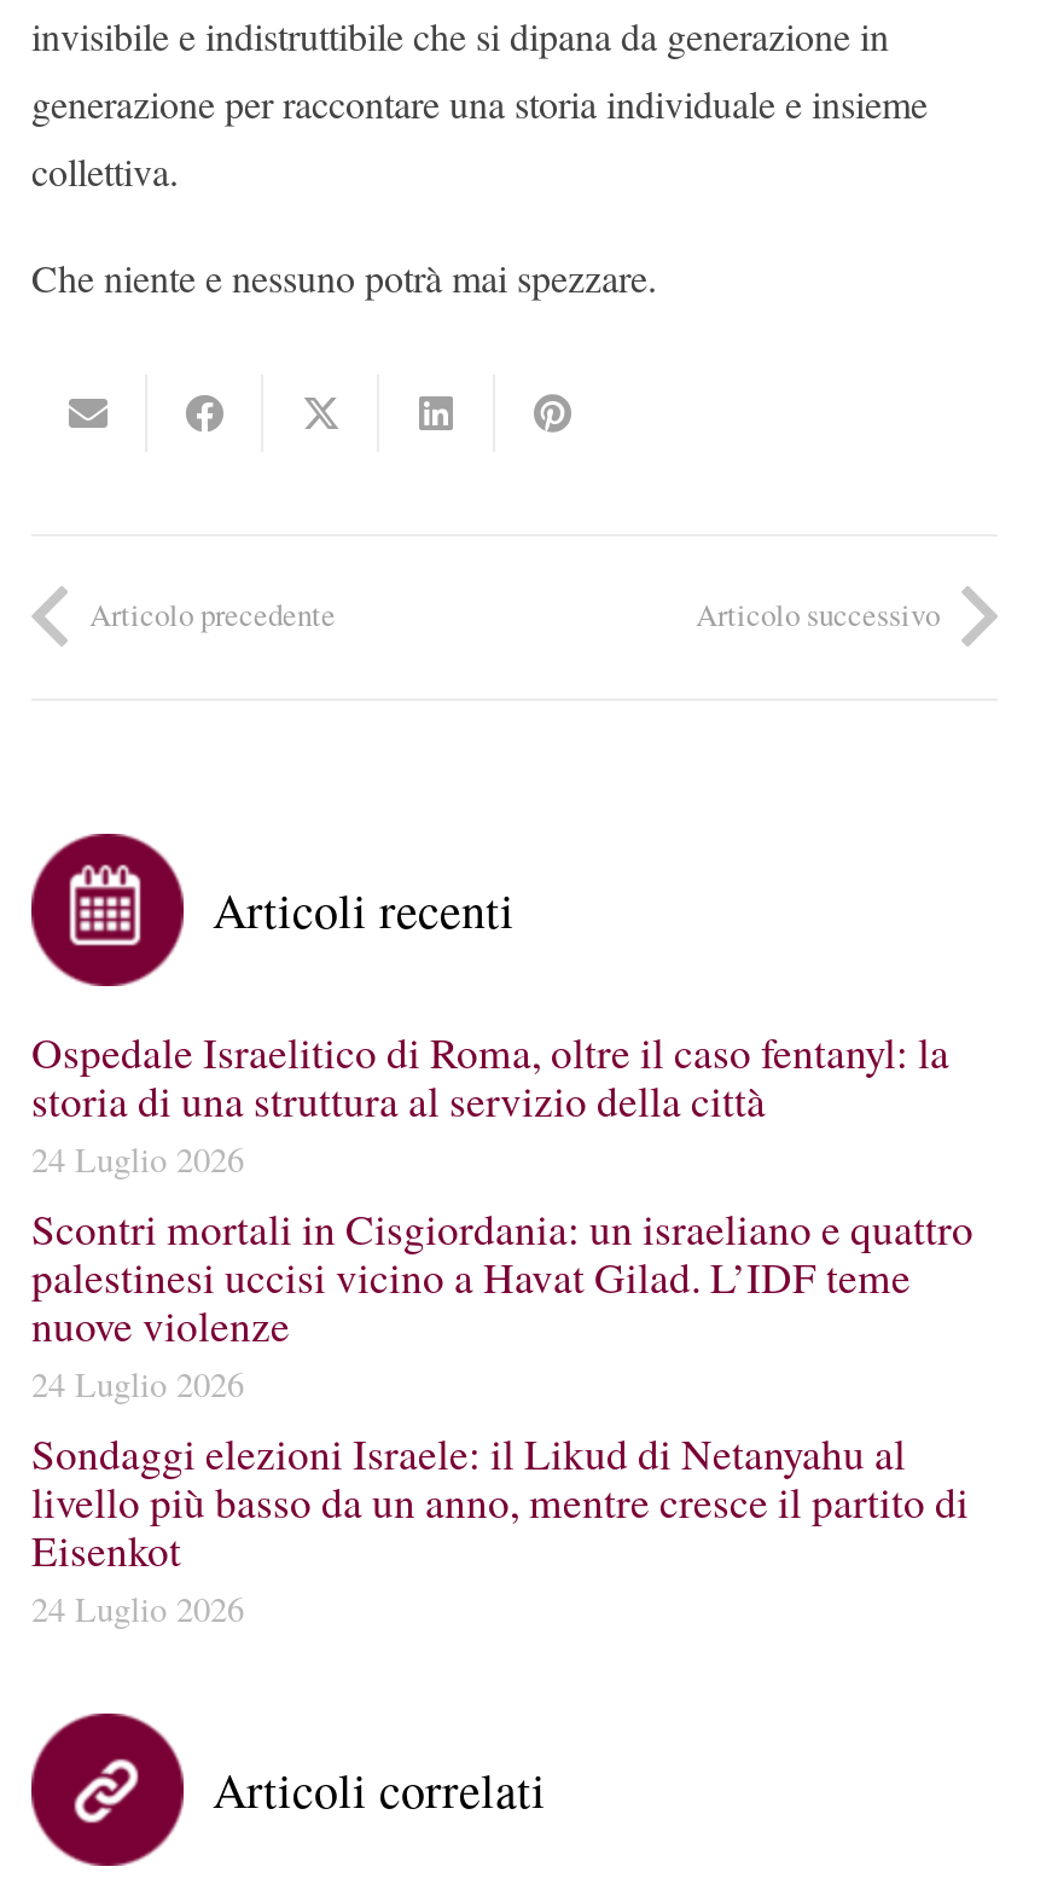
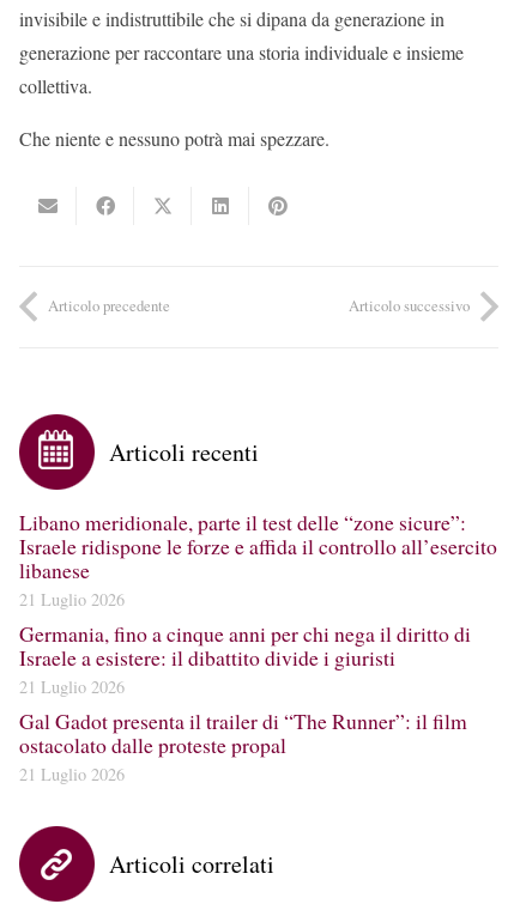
- Ospedale Israelitico di Roma, oltre il caso fentanyl: la
- storia di una struttura al servizio della città
- 24 Luglio 2026
- Scontri mortali in Cisgiordania: un israeliano e quattro
- palestinesi uccisi vicino a Havat Gilad. L’IDF teme
- nuove violenze
- 24 Luglio 2026
- Sondaggi elezioni Israele: il Likud di Netanyahu al
- livello più basso da un anno, mentre cresce il partito di
- Eisenkot
- 24 Luglio 2026
+ Libano meridionale, parte il test delle “zone sicure”:
+ Israele ridispone le forze e affida il controllo all’esercito
+ libanese
+ 21 Luglio 2026
+ Germania, fino a cinque anni per chi nega il diritto di
+ Israele a esistere: il dibattito divide i giuristi
+ 21 Luglio 2026
+ Gal Gadot presenta il trailer di “The Runner”: il film
+ ostacolato dalle proteste propal
+ 21 Luglio 2026
